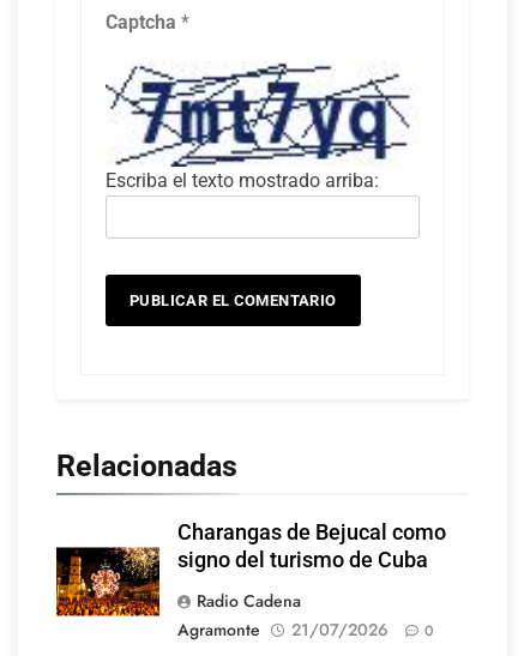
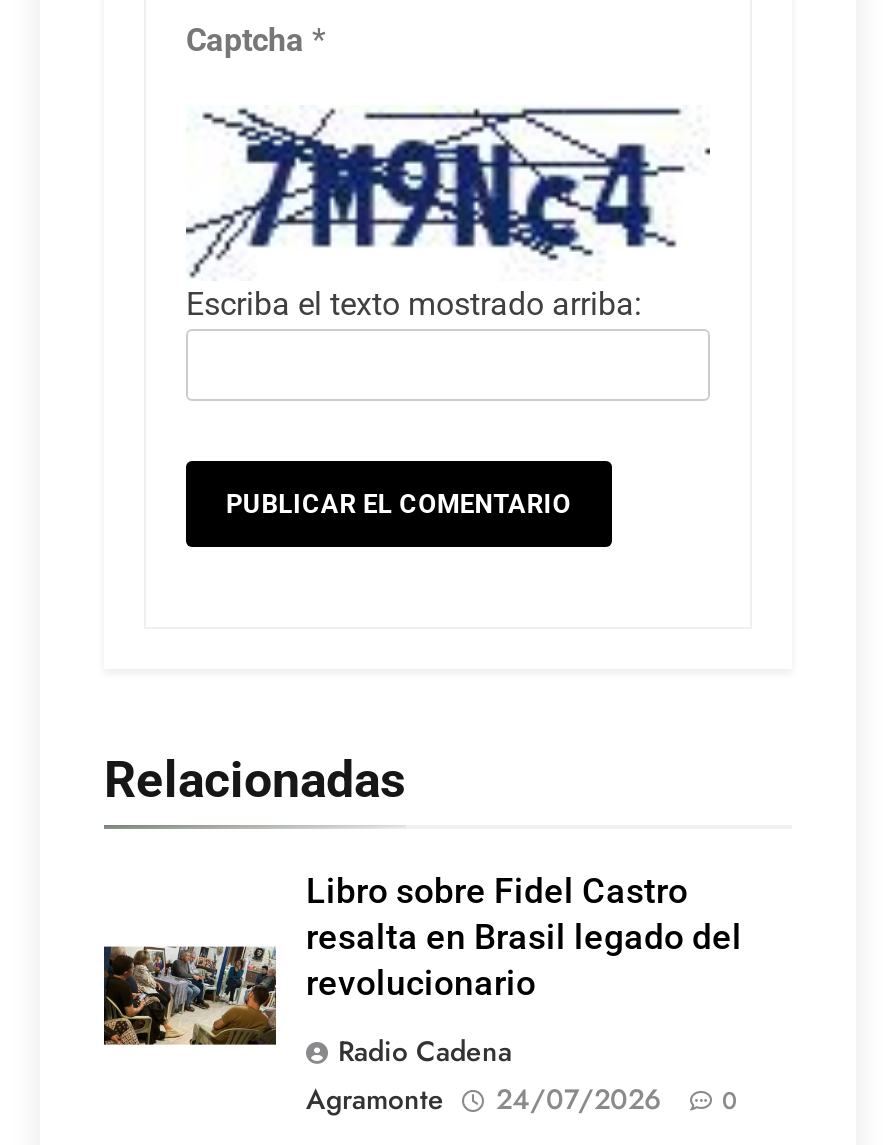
- [image]
+ [image]

- [image]
- Charangas de Bejucal como
- signo del turismo de Cuba
+ [image]
+ Libro sobre Fidel Castro
+ resalta en Brasil legado del
+ revolucionario

- Agramonte 21/07/2026 0
+ Agramonte 24/07/2026 0
